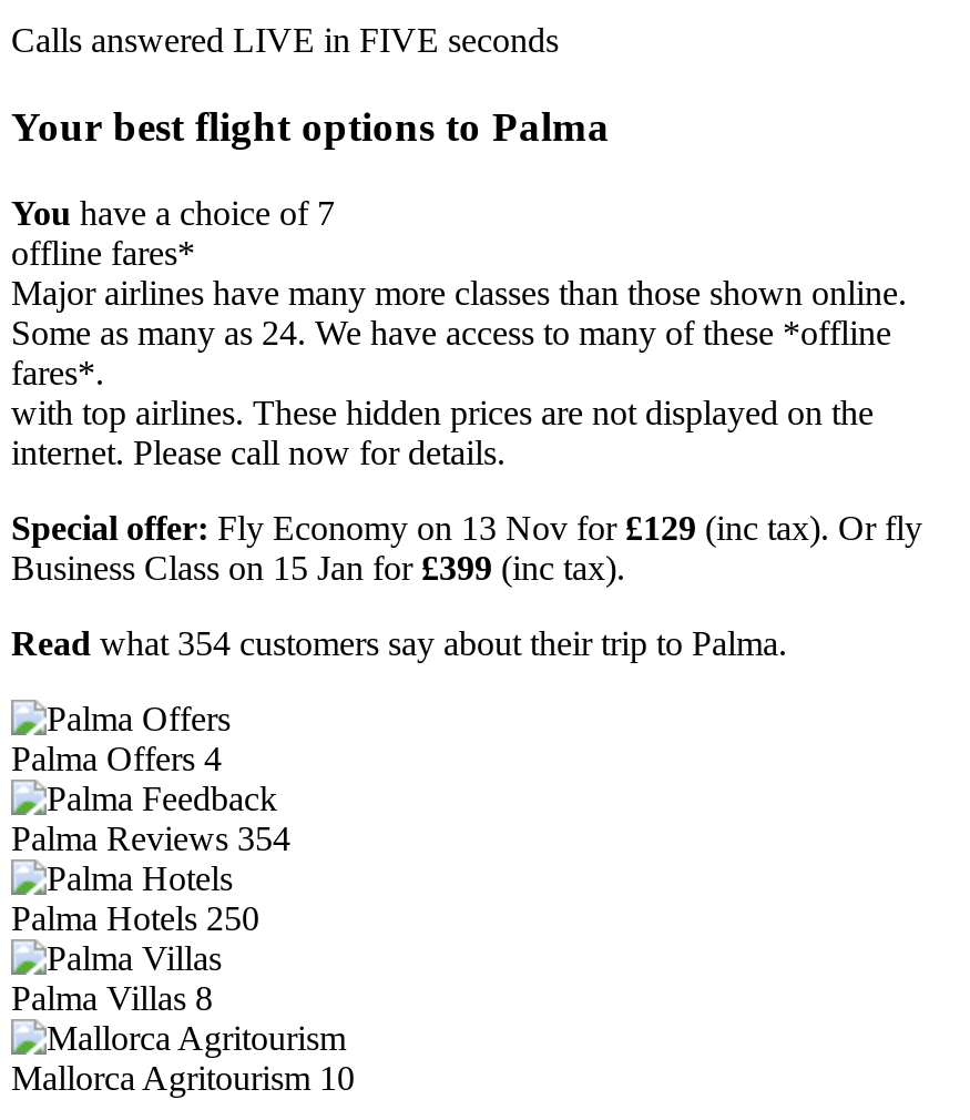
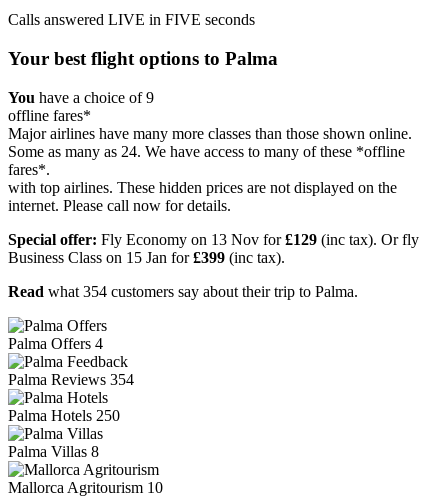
- You have a choice of 7
+ You have a choice of 9
